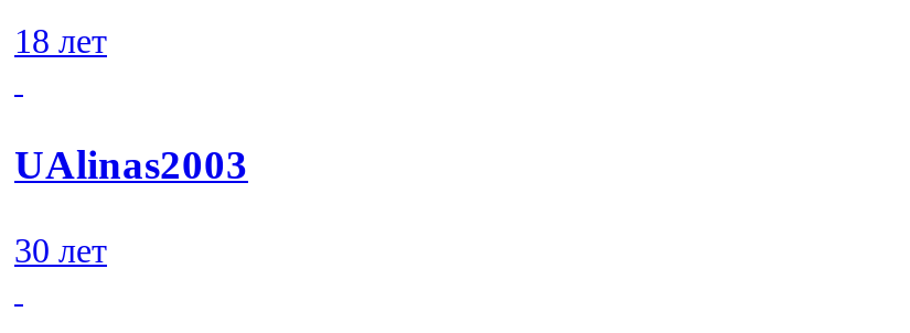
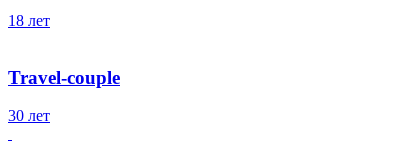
- UAlinas2003
+ Travel-couple
